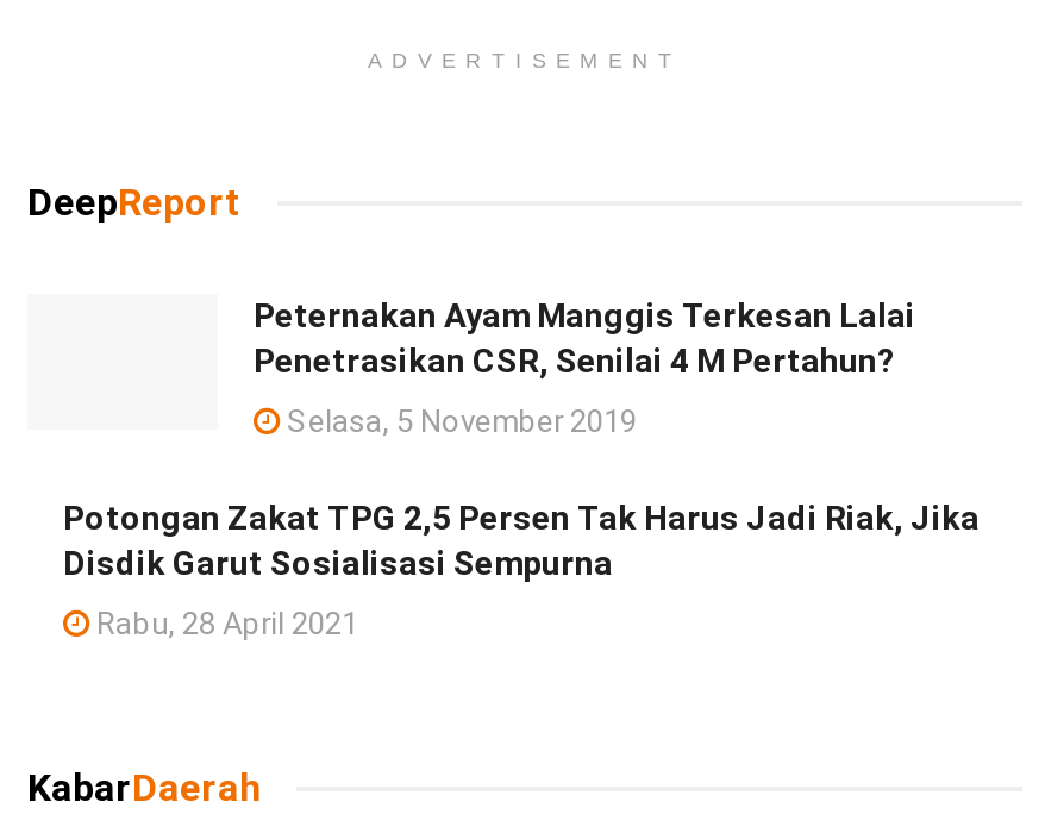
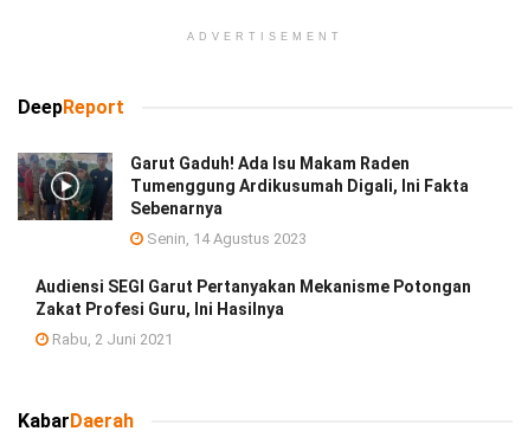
+ [image]

- Peternakan Ayam Manggis Terkesan Lalai
- Penetrasikan CSR, Senilai 4 M Pertahun?
+ Garut Gaduh! Ada Isu Makam Raden
+ Tumenggung Ardikusumah Digali, Ini Fakta
+ Sebenarnya

- Selasa, 5 November 2019
+ Senin, 14 Agustus 2023

- Potongan Zakat TPG 2,5 Persen Tak Harus Jadi Riak, Jika
- Disdik Garut Sosialisasi Sempurna
+ Audiensi SEGI Garut Pertanyakan Mekanisme Potongan
+ Zakat Profesi Guru, Ini Hasilnya

- Rabu, 28 April 2021
+ Rabu, 2 Juni 2021
